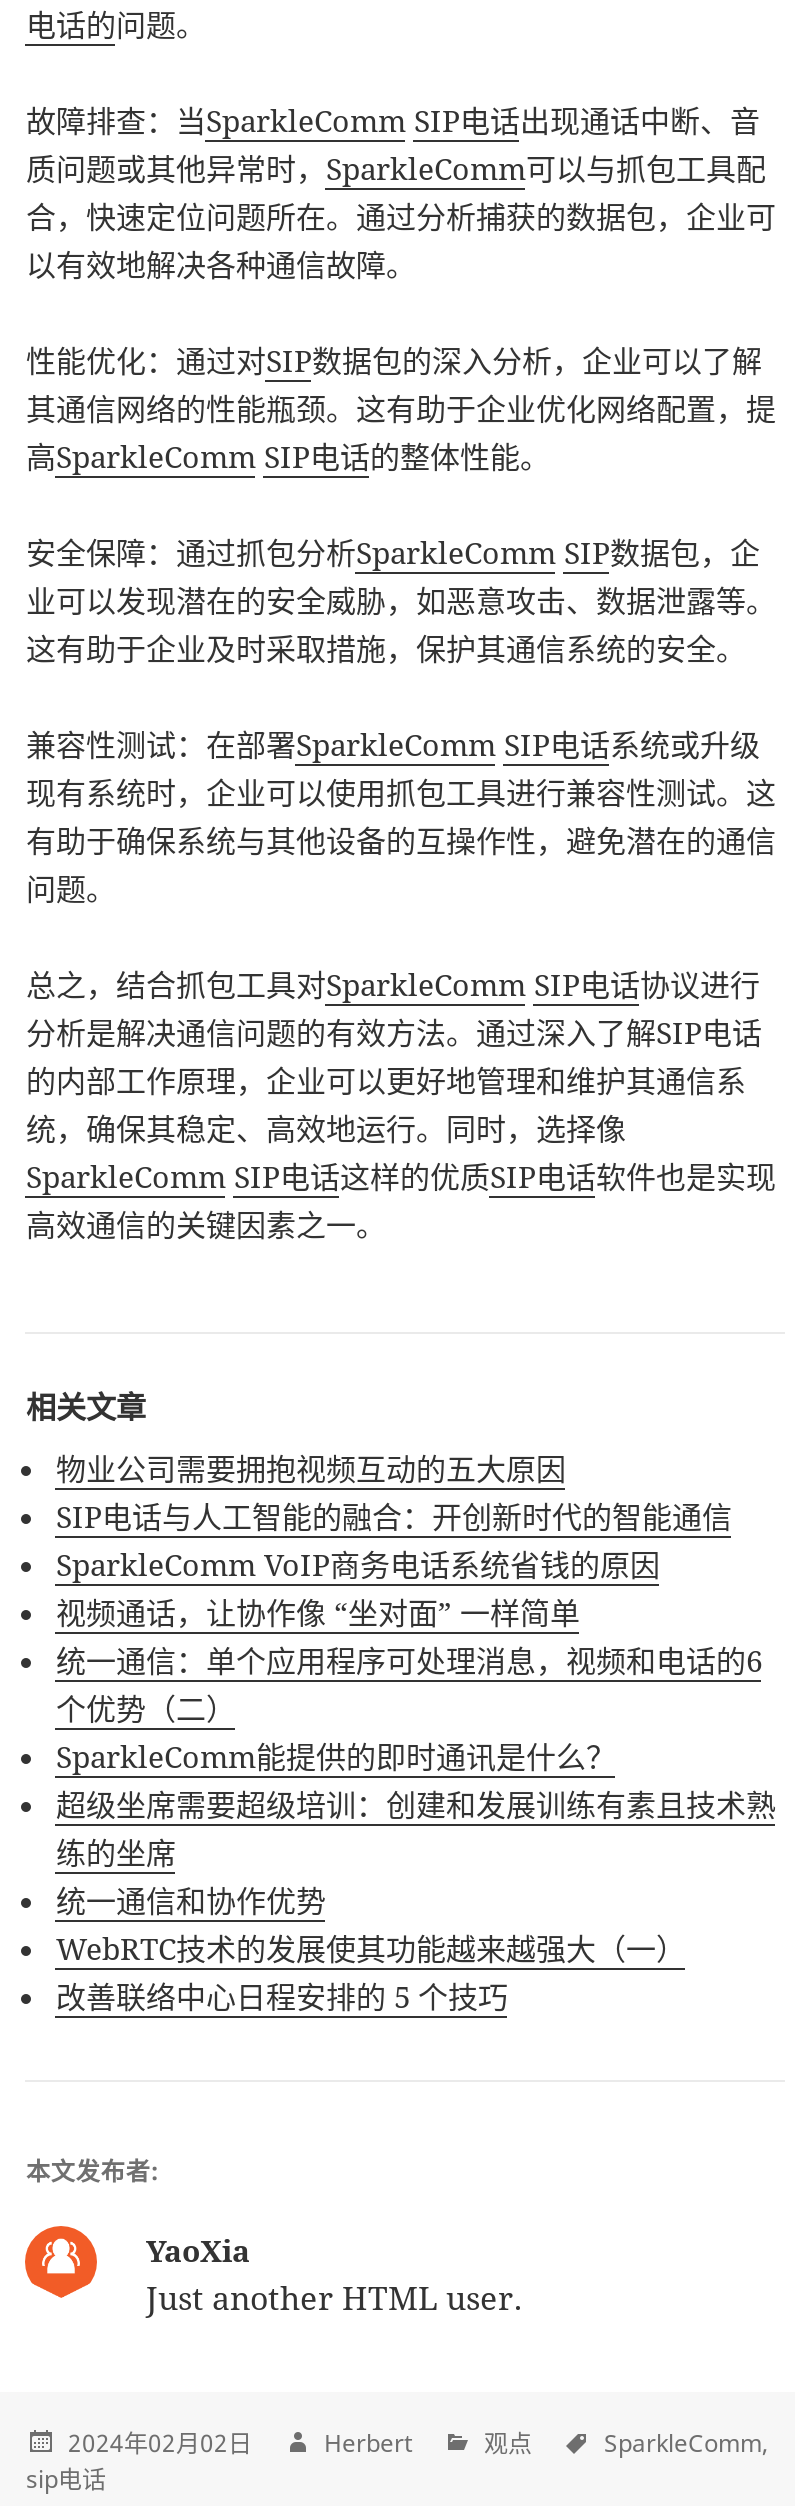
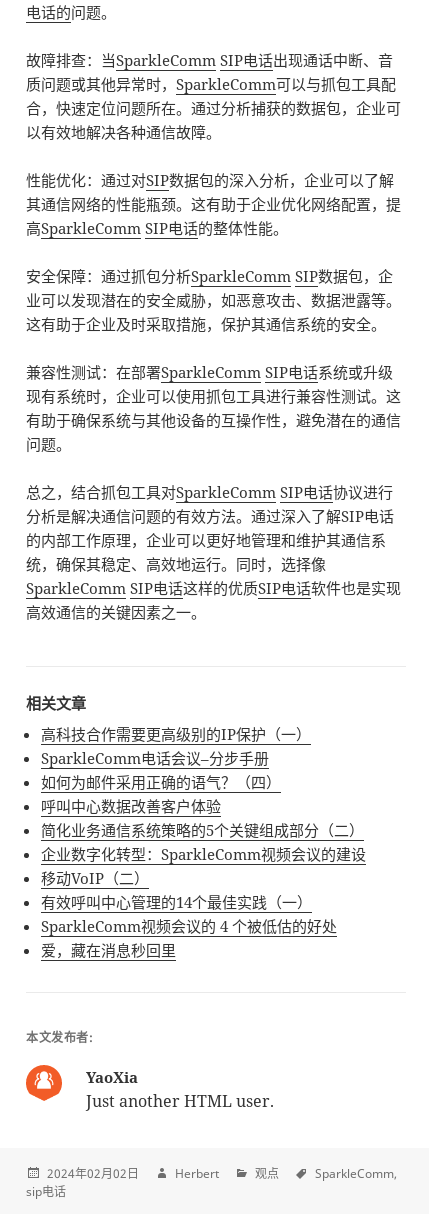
- 物业公司需要拥抱视频互动的五大原因
- SIP电话与人工智能的融合：开创新时代的智能通信
- SparkleComm VoIP商务电话系统省钱的原因
- 视频通话，让协作像 “坐对面” 一样简单
- 统一通信：单个应用程序可处理消息，视频和电话的6
- 个优势（二）
- SparkleComm能提供的即时通讯是什么？
- 超级坐席需要超级培训：创建和发展训练有素且技术熟
- 练的坐席
- 统一通信和协作优势
- WebRTC技术的发展使其功能越来越强大（一）
- 改善联络中心日程安排的 5 个技巧
+ 高科技合作需要更高级别的IP保护（一）
+ SparkleComm电话会议–分步手册
+ 如何为邮件采用正确的语气？（四）
+ 呼叫中心数据改善客户体验
+ 简化业务通信系统策略的5个关键组成部分（二）
+ 企业数字化转型：SparkleComm视频会议的建设
+ 移动VoIP（二）
+ 有效呼叫中心管理的14个最佳实践（一）
+ SparkleComm视频会议的 4 个被低估的好处
+ 爱，藏在消息秒回里
